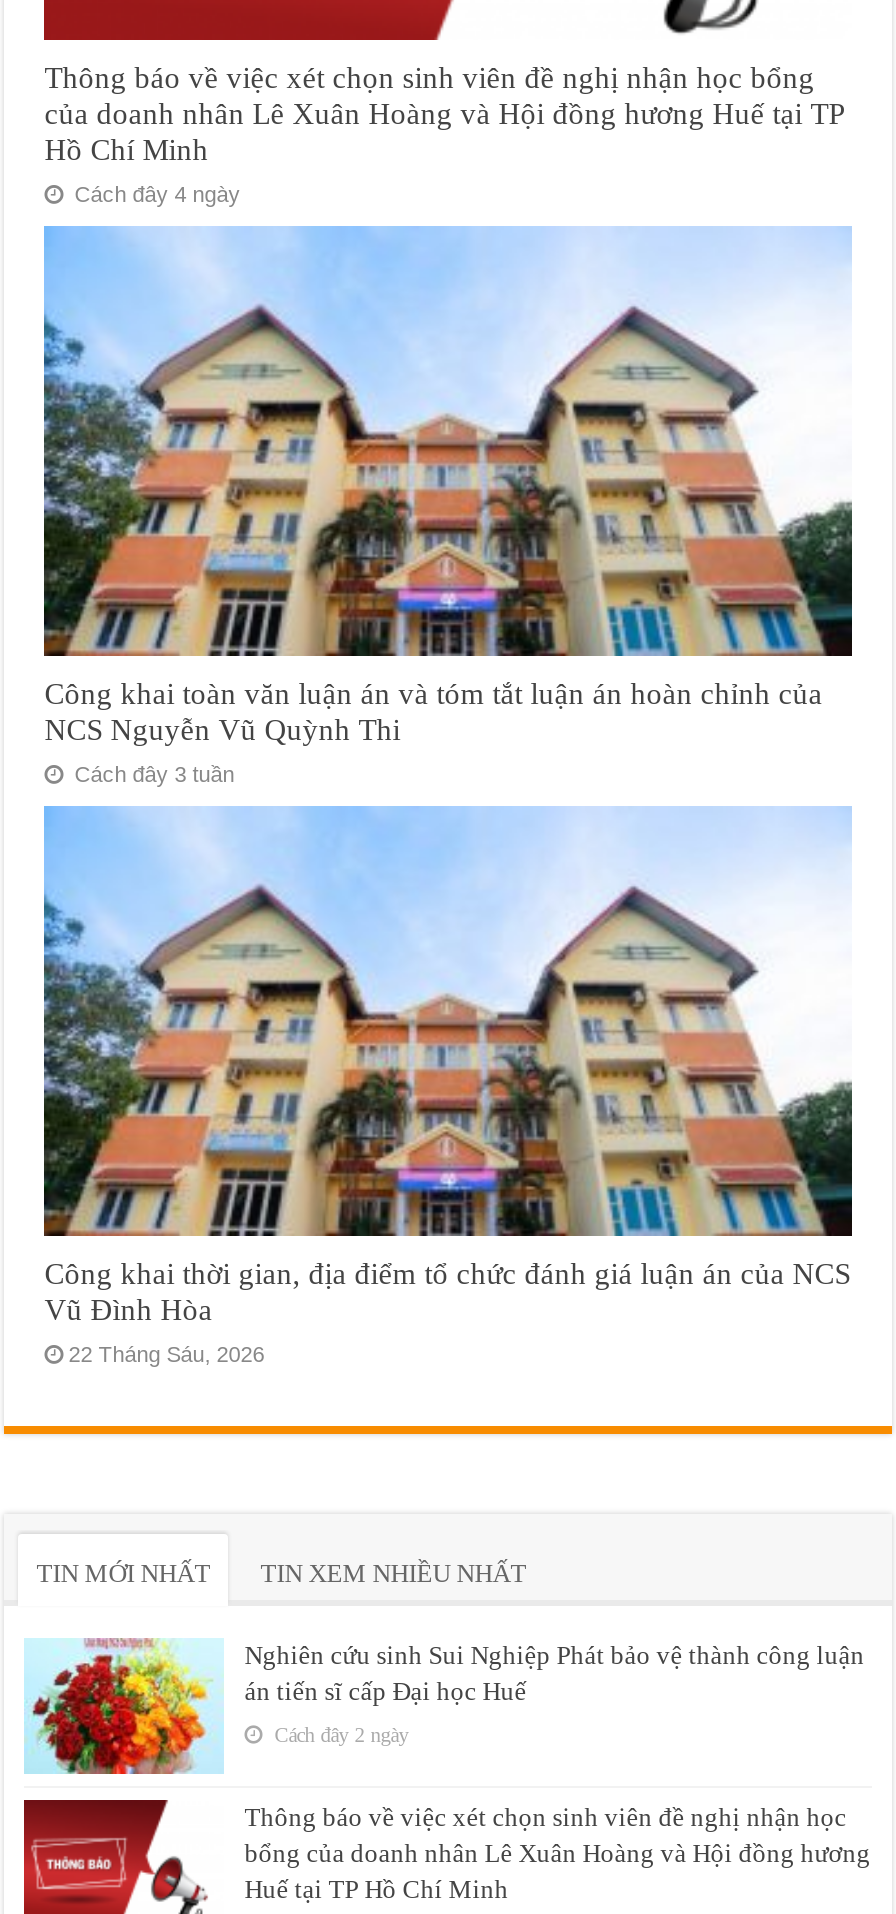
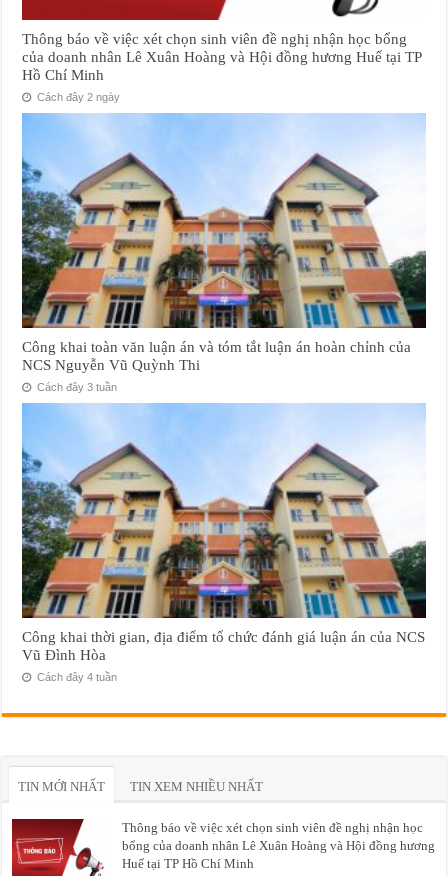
- Cách đây 4 ngày
+ Cách đây 2 ngày

- 22 Tháng Sáu, 2026
+ Cách đây 4 tuần

- [image]
- Nghiên cứu sinh Sui Nghiệp Phát bảo vệ thành công luận
- án tiến sĩ cấp Đại học Huế
- Cách đây 2 ngày
